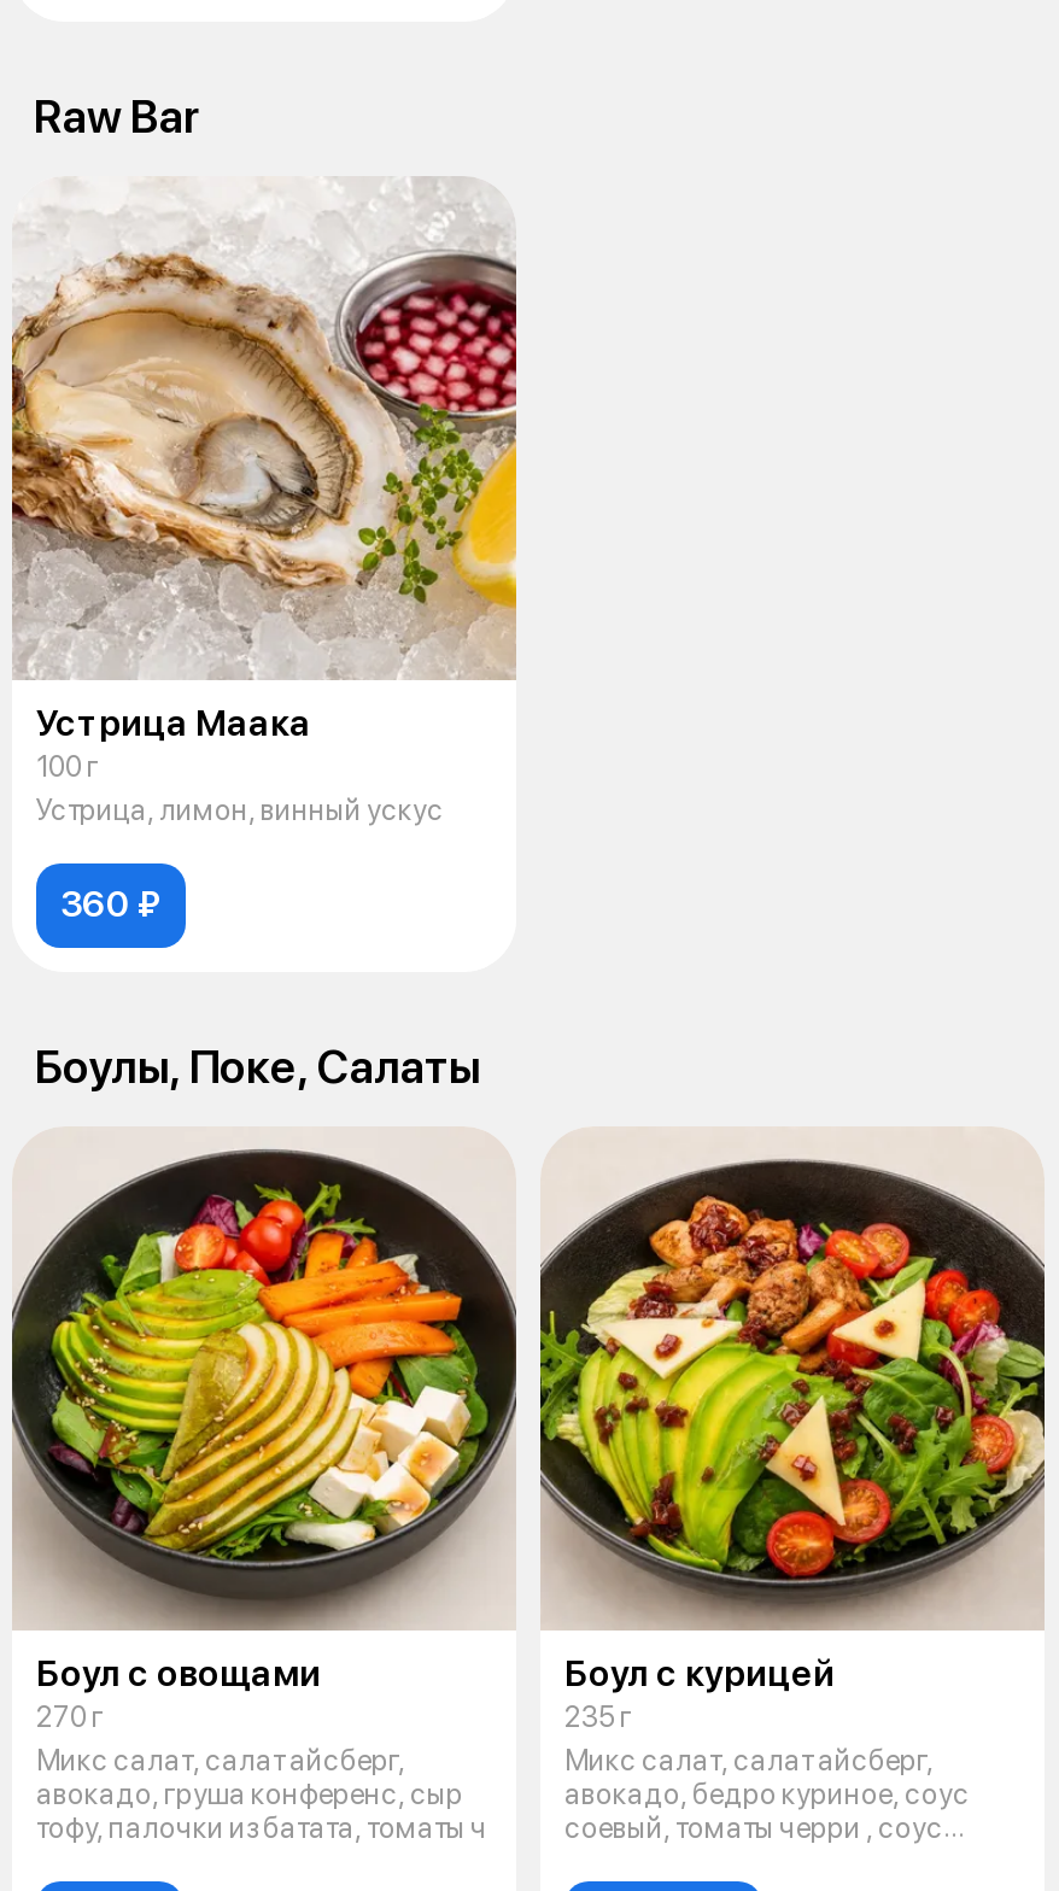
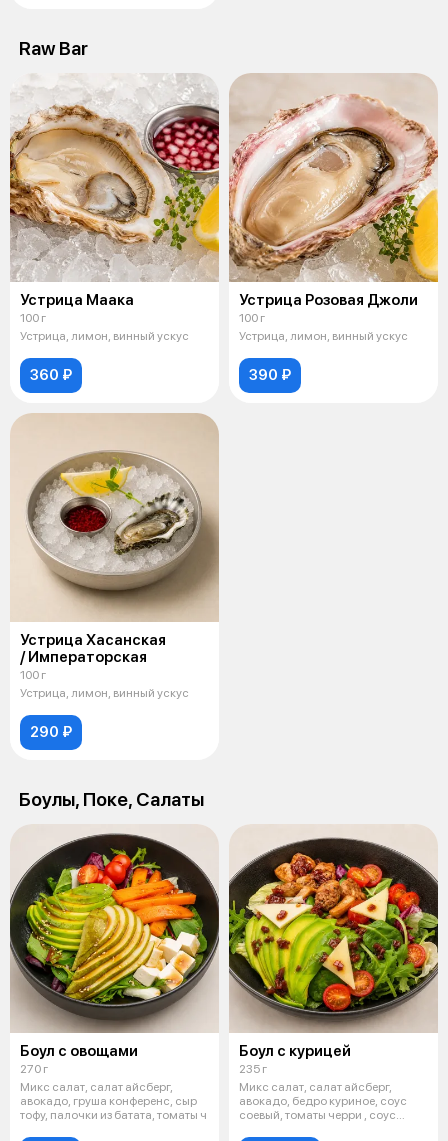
+ [image]
+ Устрица Розовая Джоли
+ 100 г
+ Устрица, лимон, винный ускус
+ 390 ₽

+ [image]
+ Устрица Хасанская
+ / Императорская
+ 100 г
+ Устрица, лимон, винный ускус
+ 290 ₽
